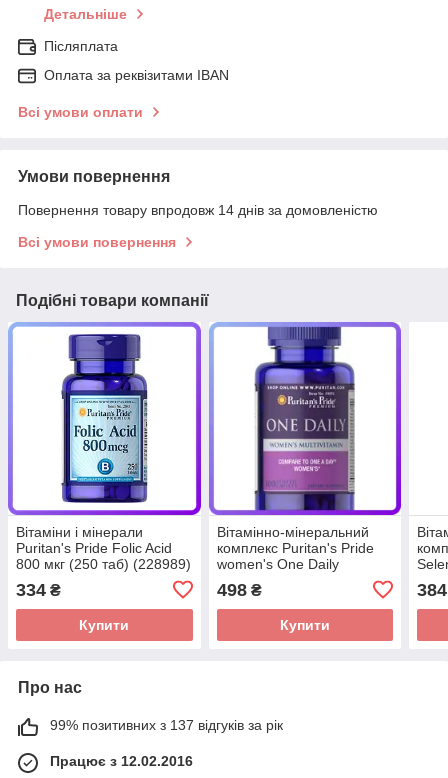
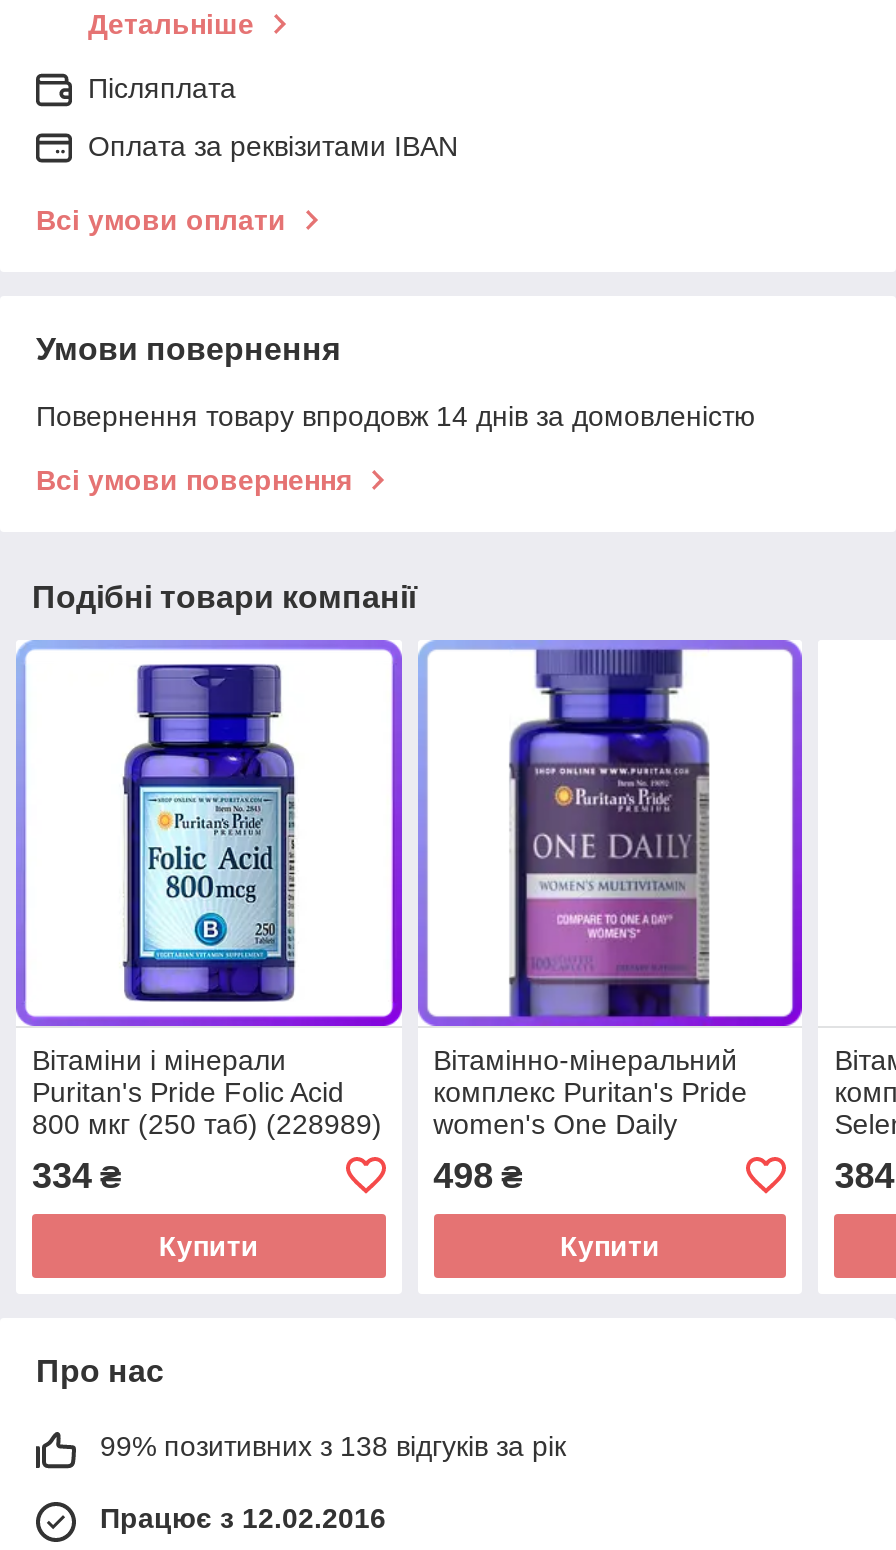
- 99% позитивних з 137 відгуків за рік
+ 99% позитивних з 138 відгуків за рік
